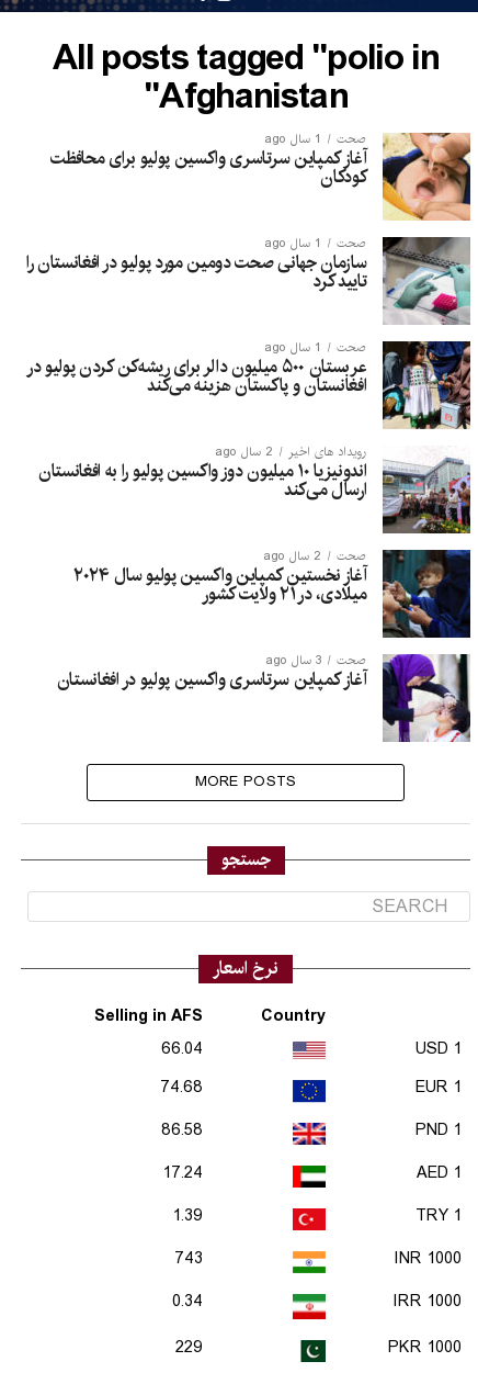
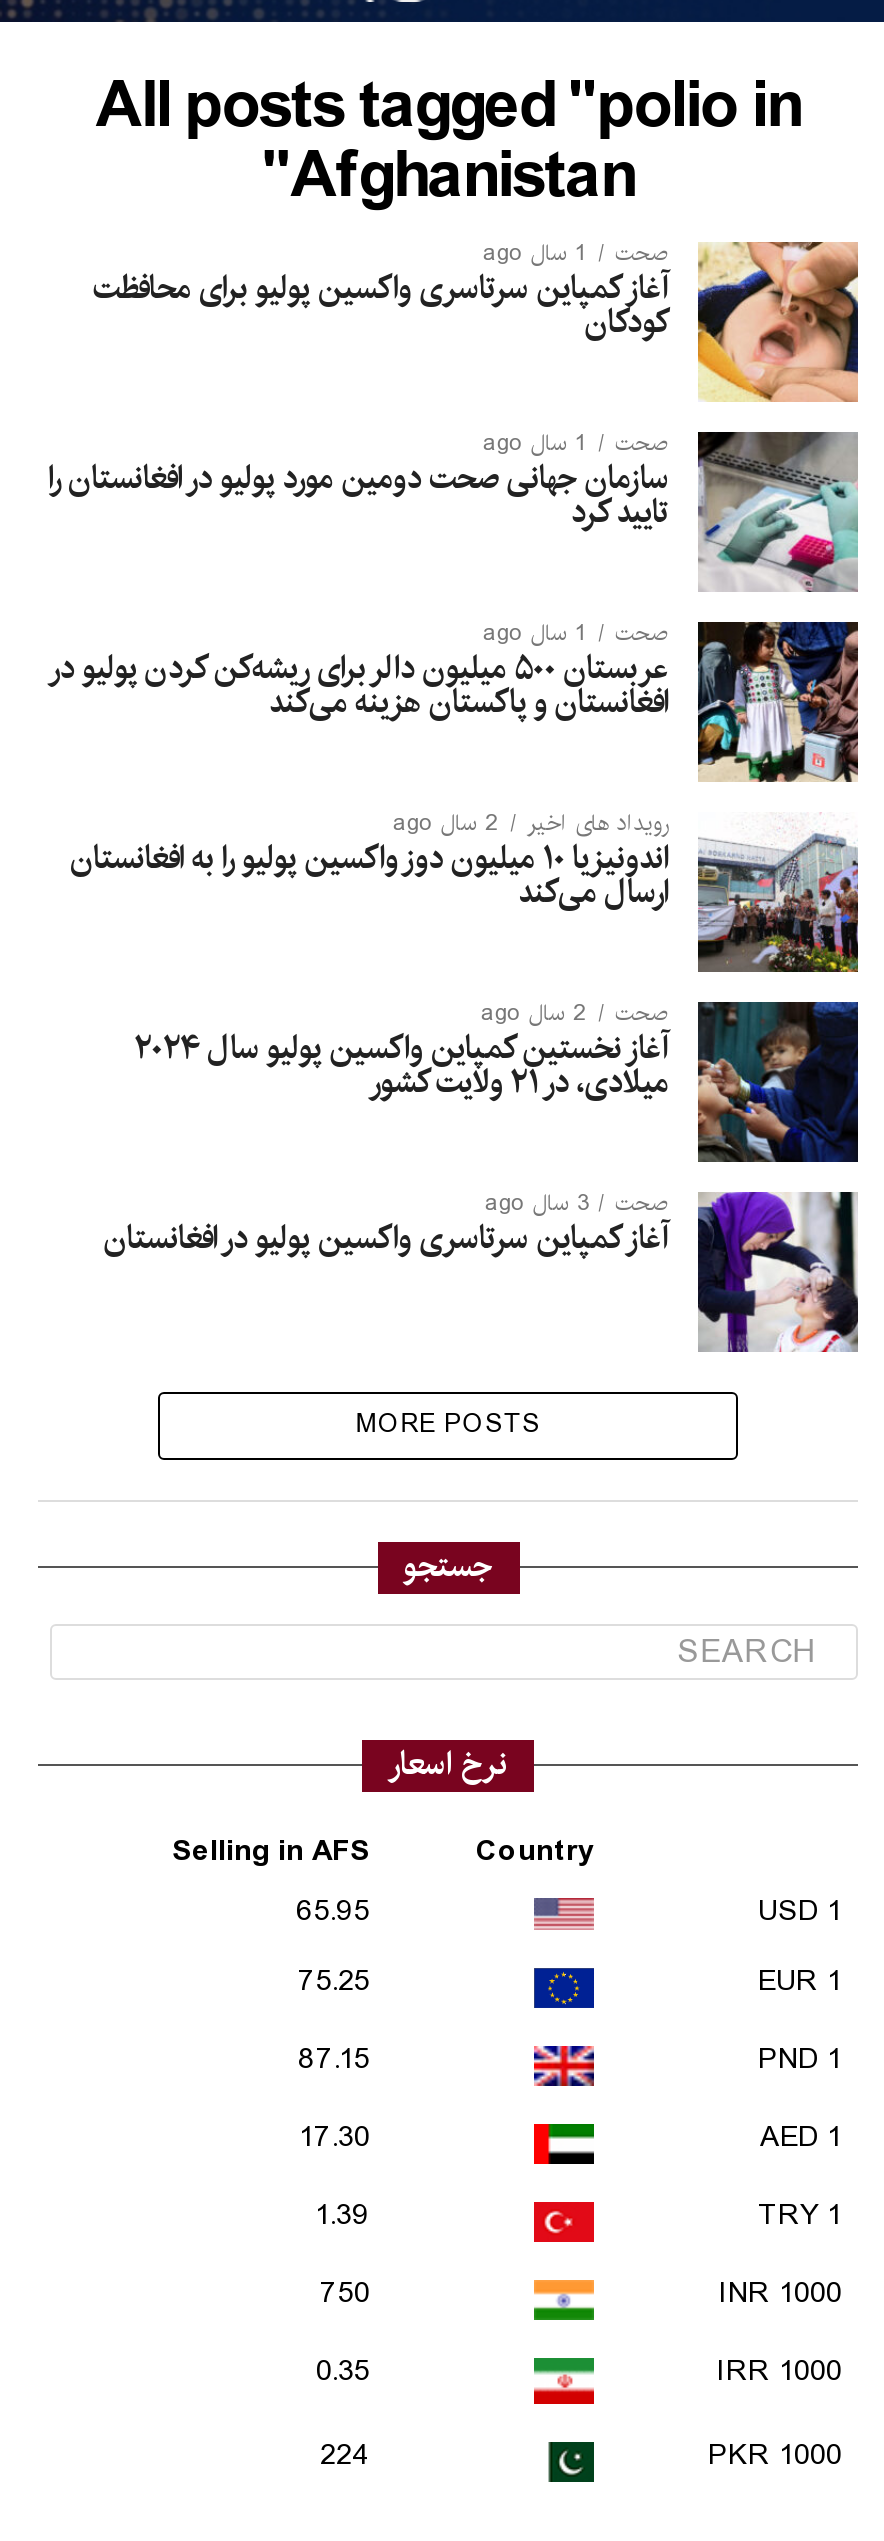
- 66.04
+ 65.95

- 74.68
+ 75.25

- 86.58
+ 87.15

- 17.24
+ 17.30

- 743
+ 750

- 0.34
+ 0.35

- 229
+ 224
